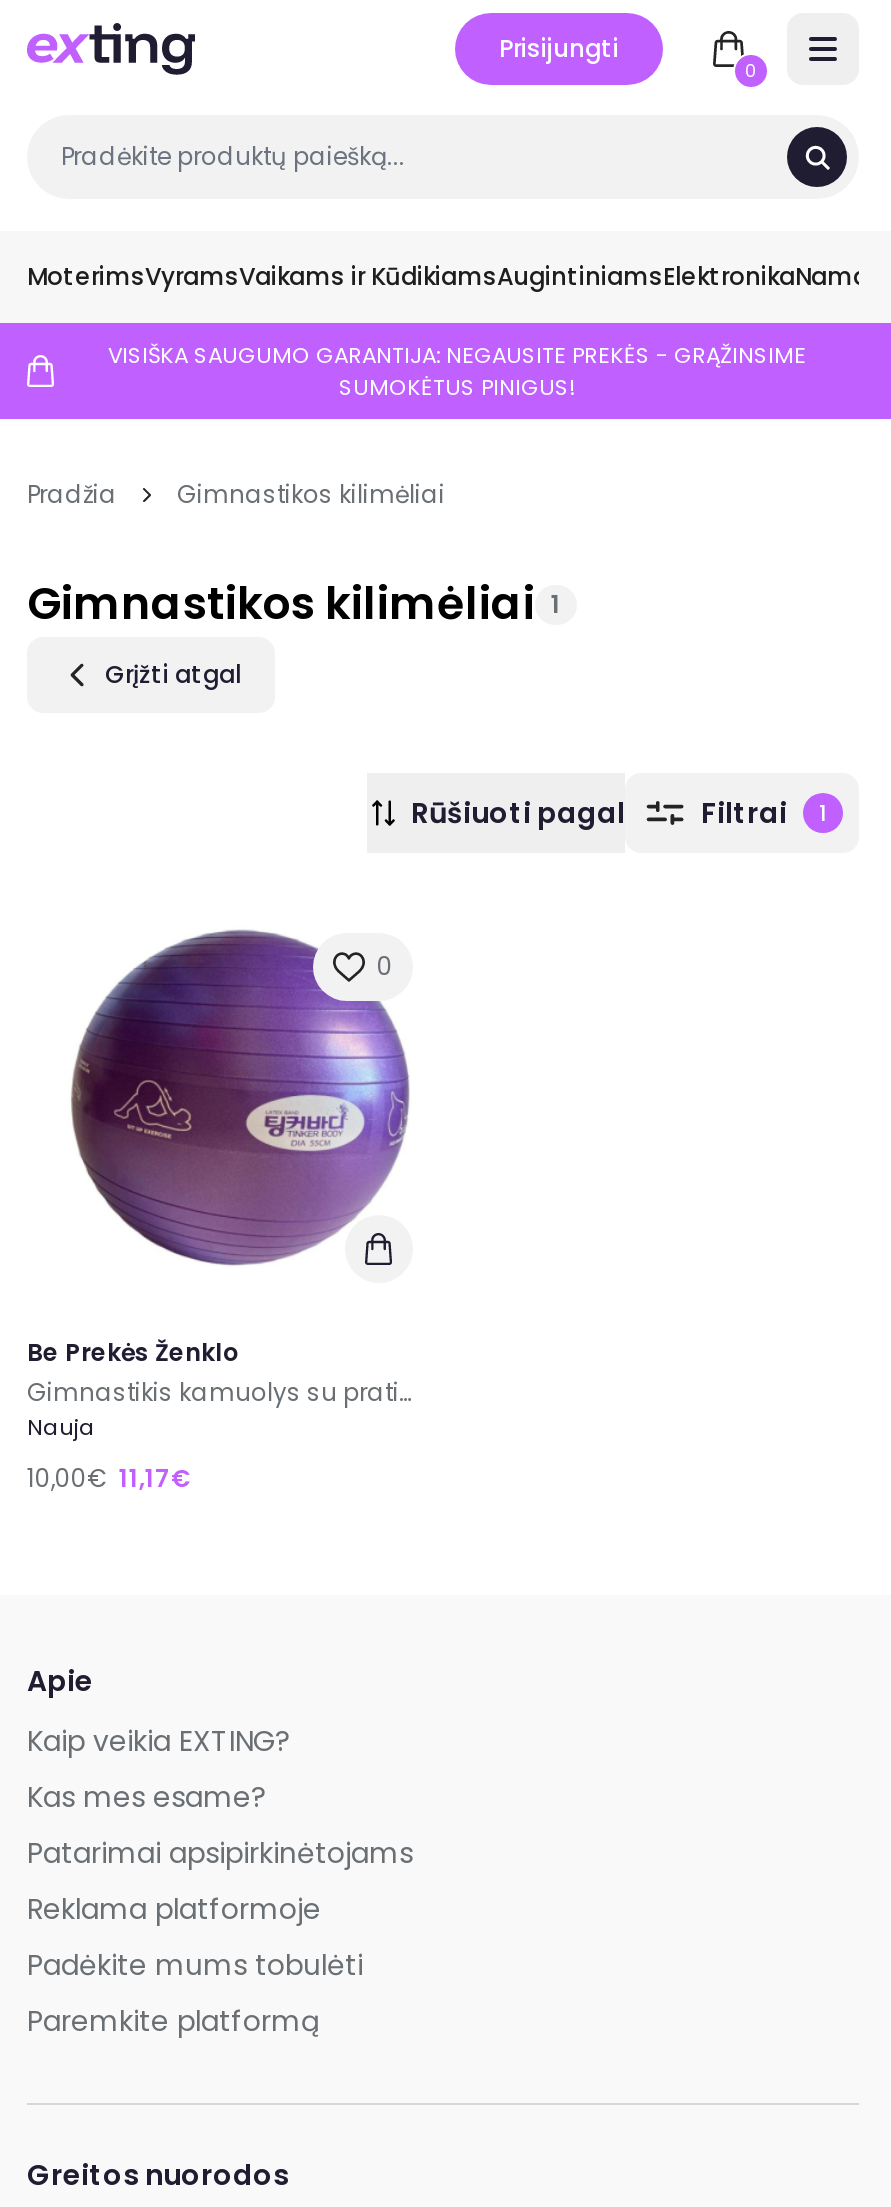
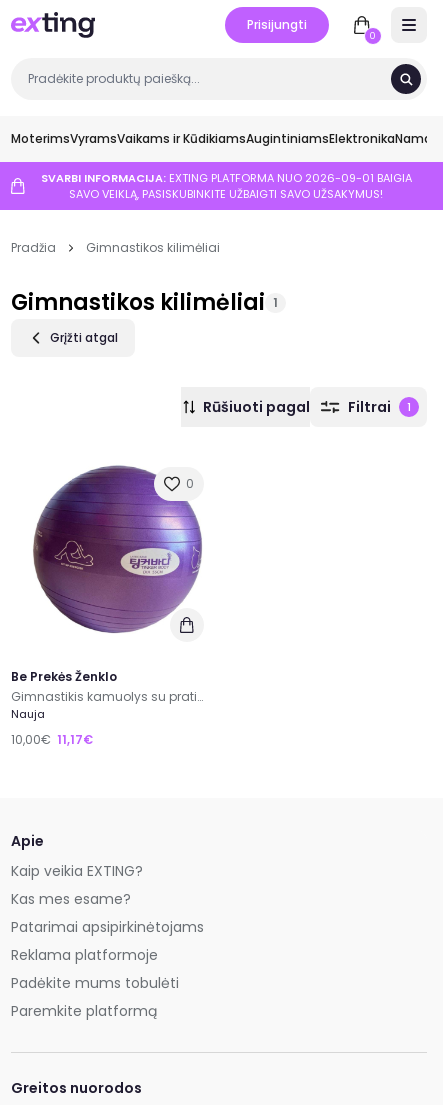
- VISIŠKA SAUGUMO GARANTIJA: NEGAUSITE PREKĖS - GRĄŽINSIME
- SUMOKĖTUS PINIGUS!
+ SVARBI INFORMACIJA: EXTING PLATFORMA NUO 2026-09-01 BAIGIA
+ SAVO VEIKLĄ, PASISKUBINKITE UŽBAIGTI SAVO UŽSAKYMUS!
